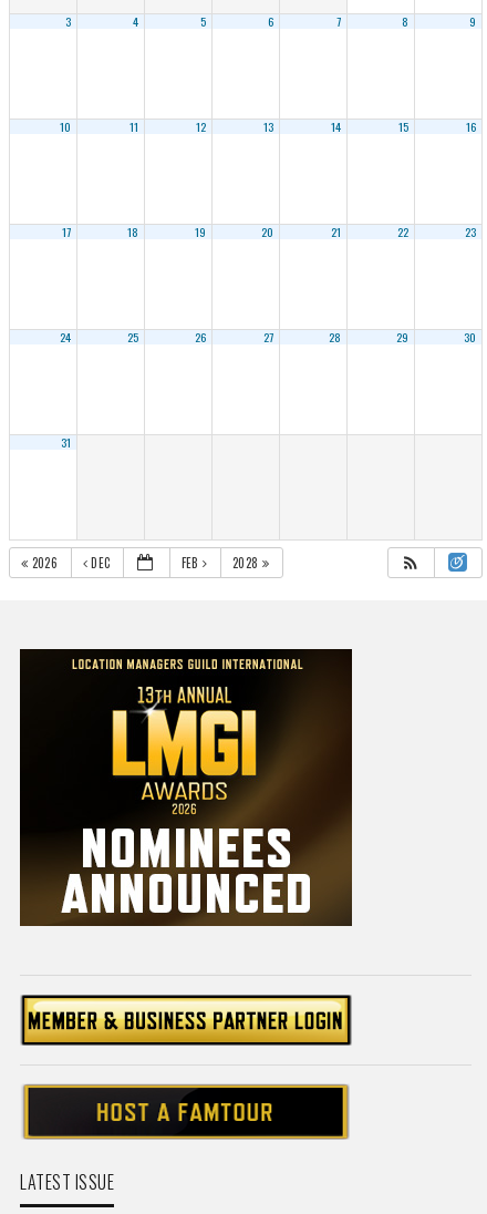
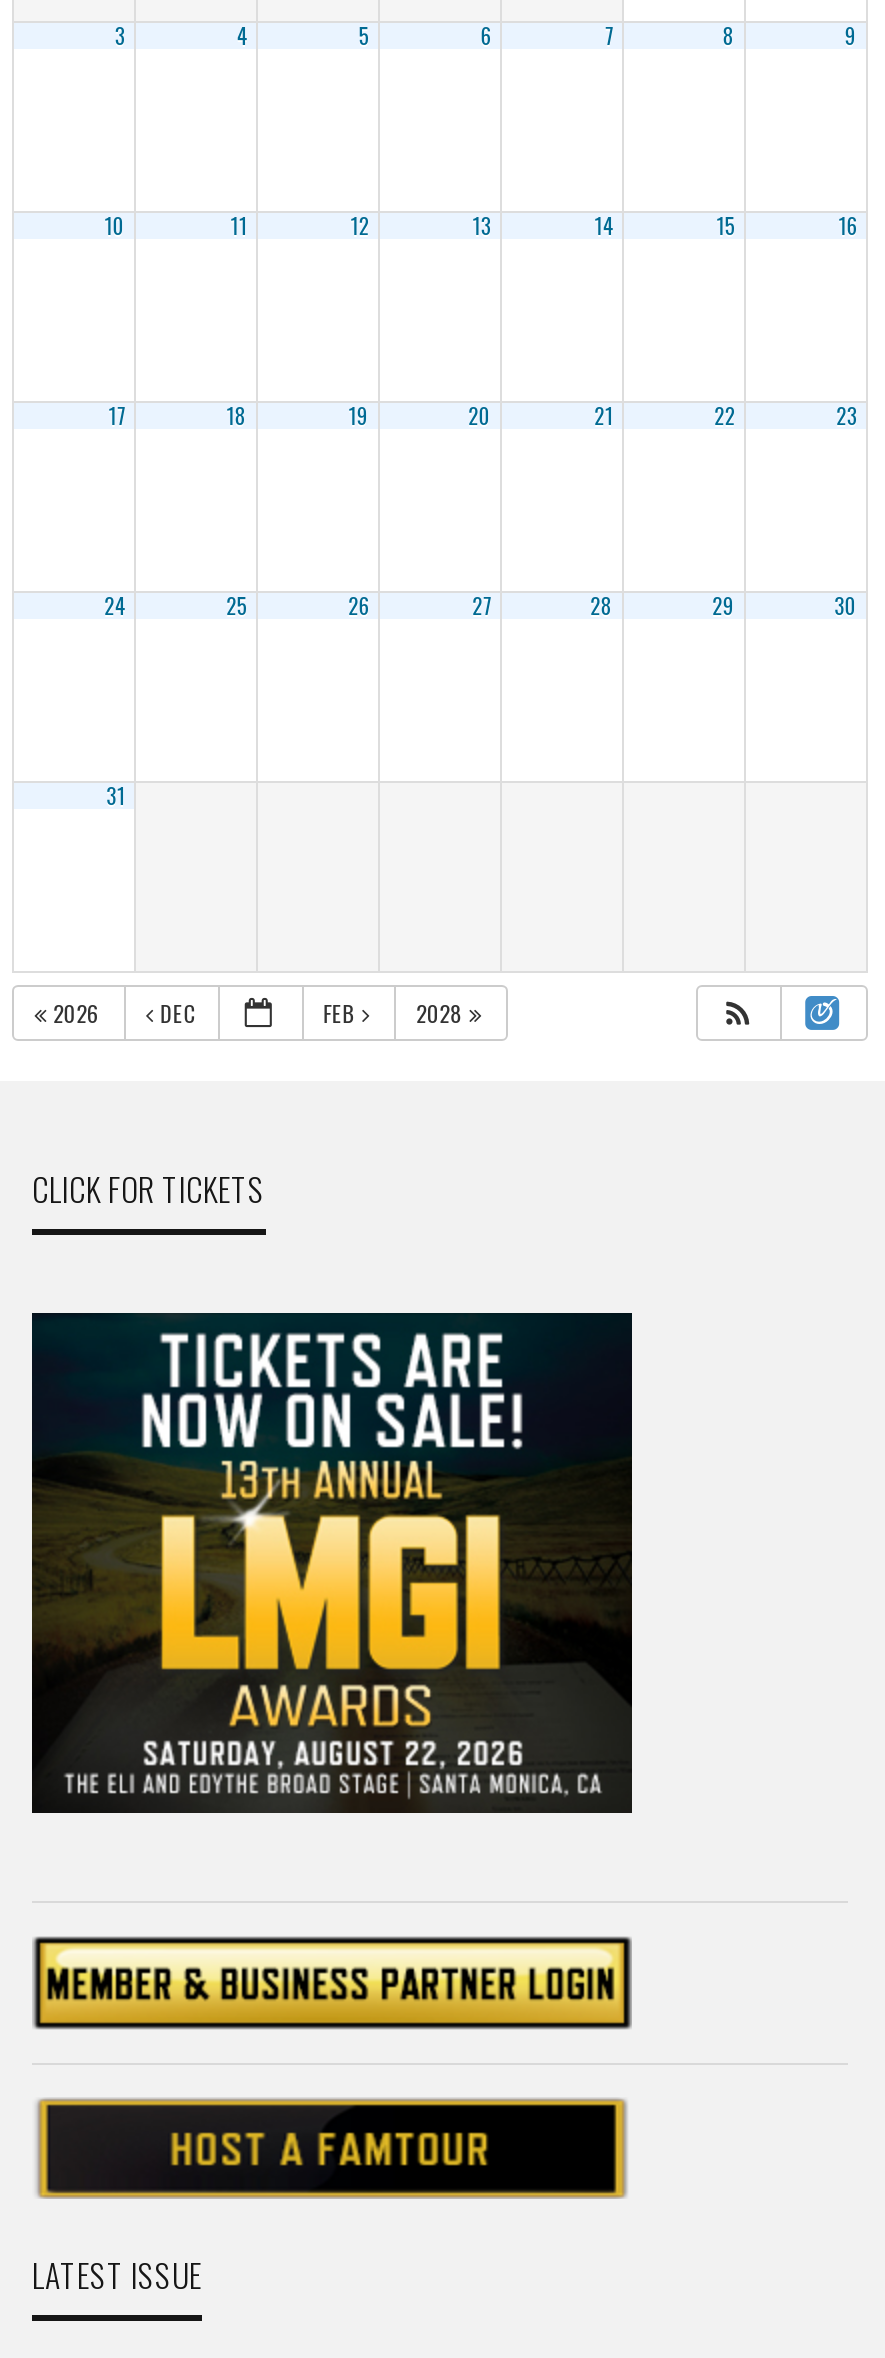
+ CLICK FOR TICKETS

- [image]
+ [image]
